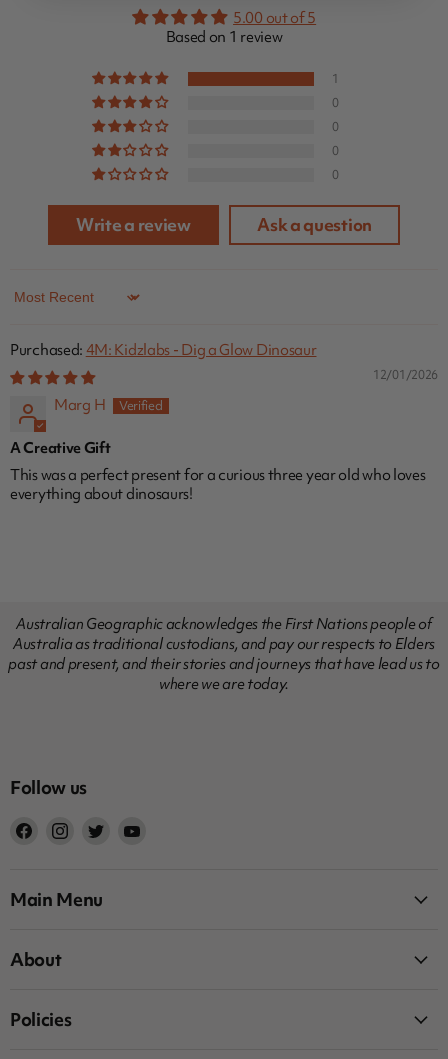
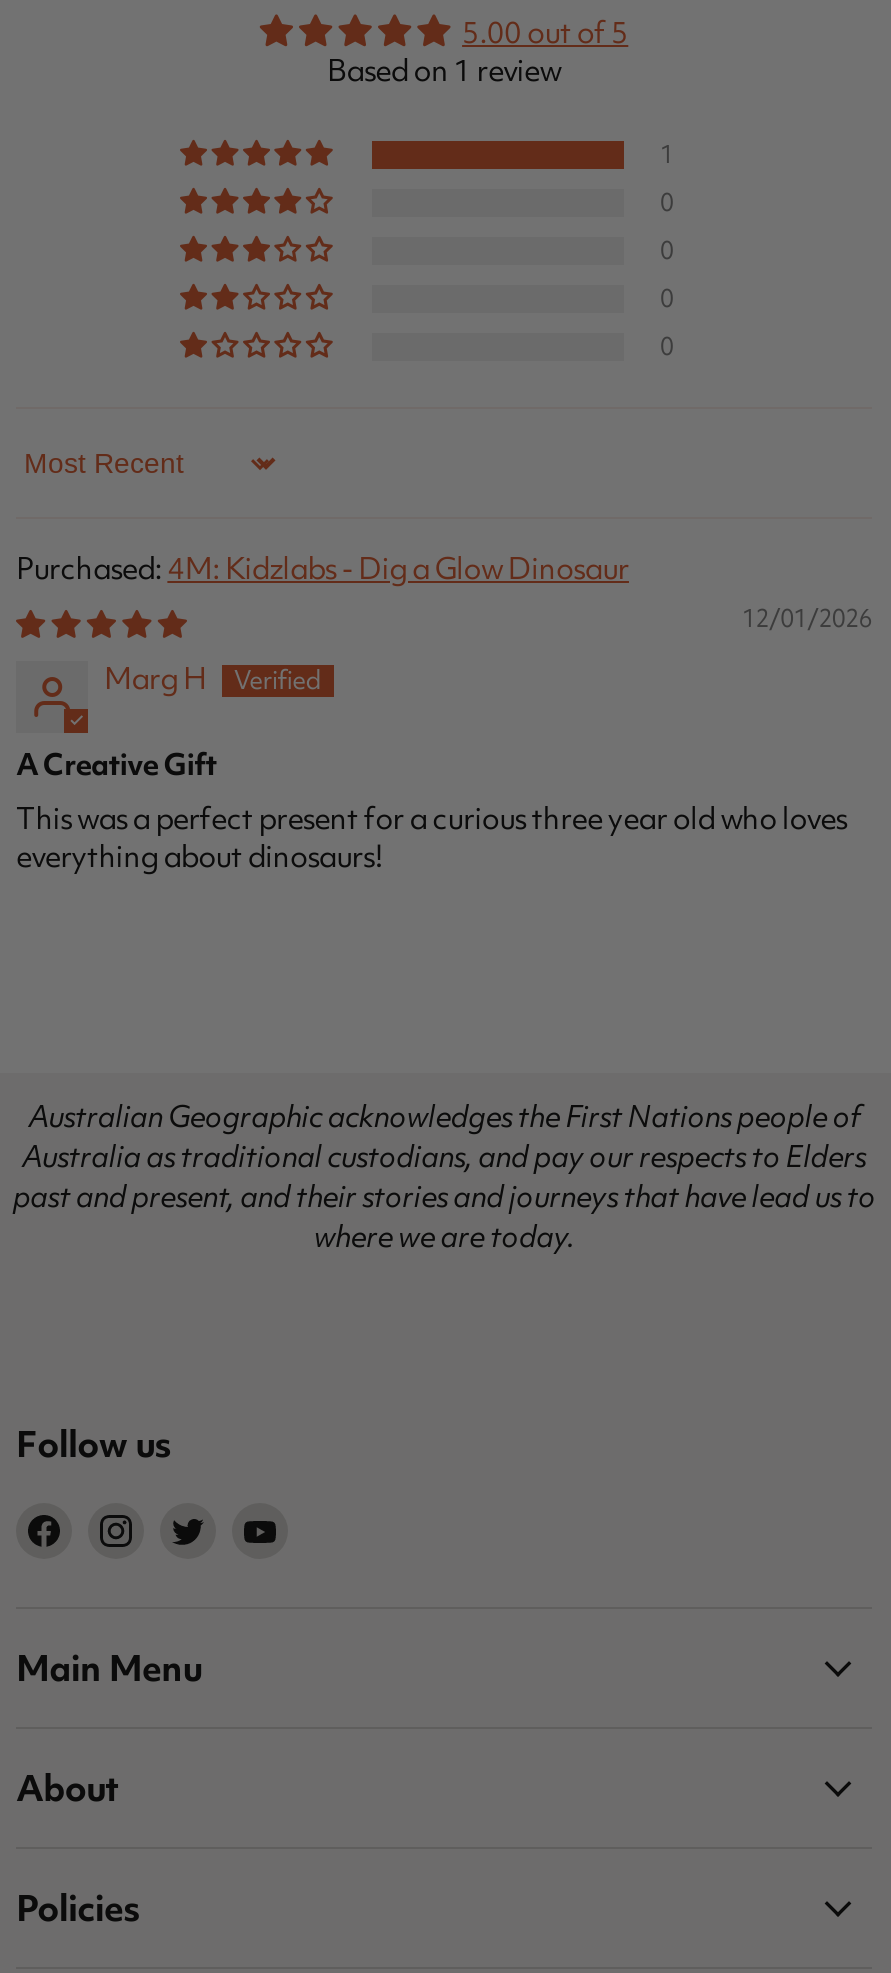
- Write a review
- Ask a question
